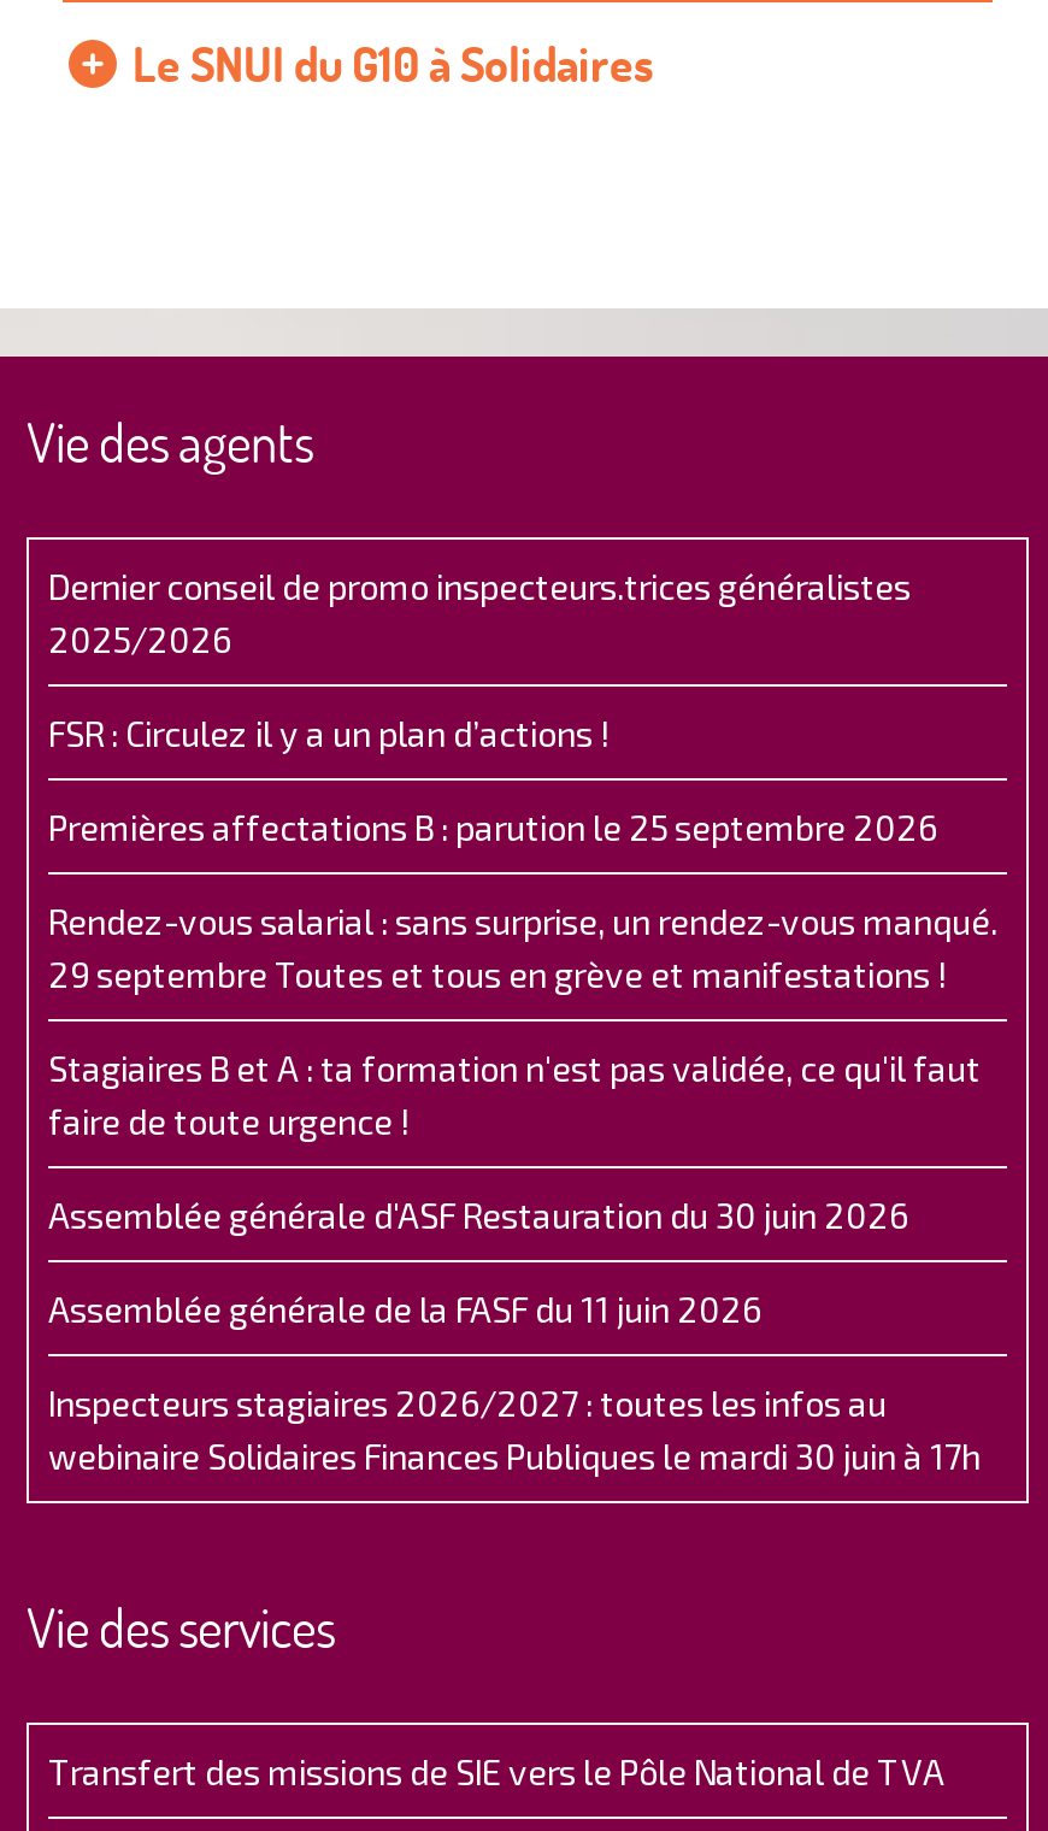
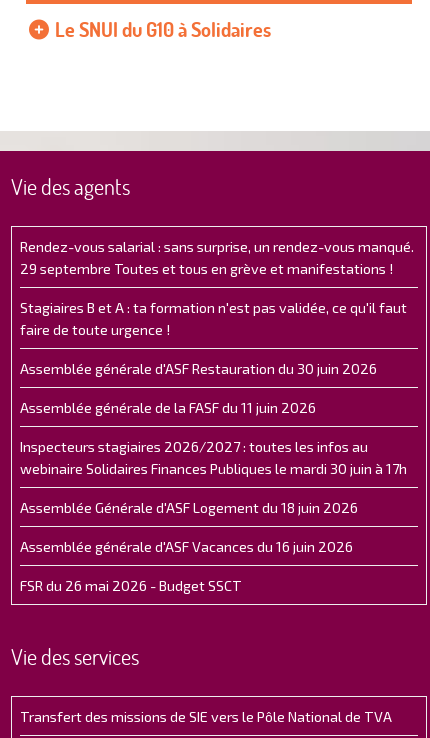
- Dernier conseil de promo inspecteurs.trices généralistes
- 2025/2026
- FSR : Circulez il y a un plan d’actions !
- Premières affectations B : parution le 25 septembre 2026

moved up: Rendez-vous salarial : sans surprise, un rendez-vous manqué. | 29 septembre Toutes et tous en grève et manifestations ! | Stagiaires B et A : ta formation n'est pas validée, ce qu'il faut | faire de toute urgence ! | Assemblée générale d'ASF Restauration du 30 juin 2026 | Assemblée générale de la FASF du 11 juin 2026 | Inspecteurs stagiaires 2026/2027 : toutes les infos au | webinaire Solidaires Finances Publiques le mardi 30 juin à 17h

+ Assemblée Générale d'ASF Logement du 18 juin 2026
+ Assemblée générale d'ASF Vacances du 16 juin 2026
+ FSR du 26 mai 2026 - Budget SSCT
